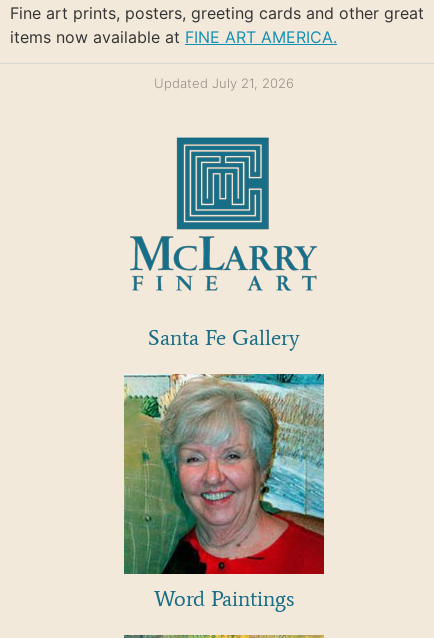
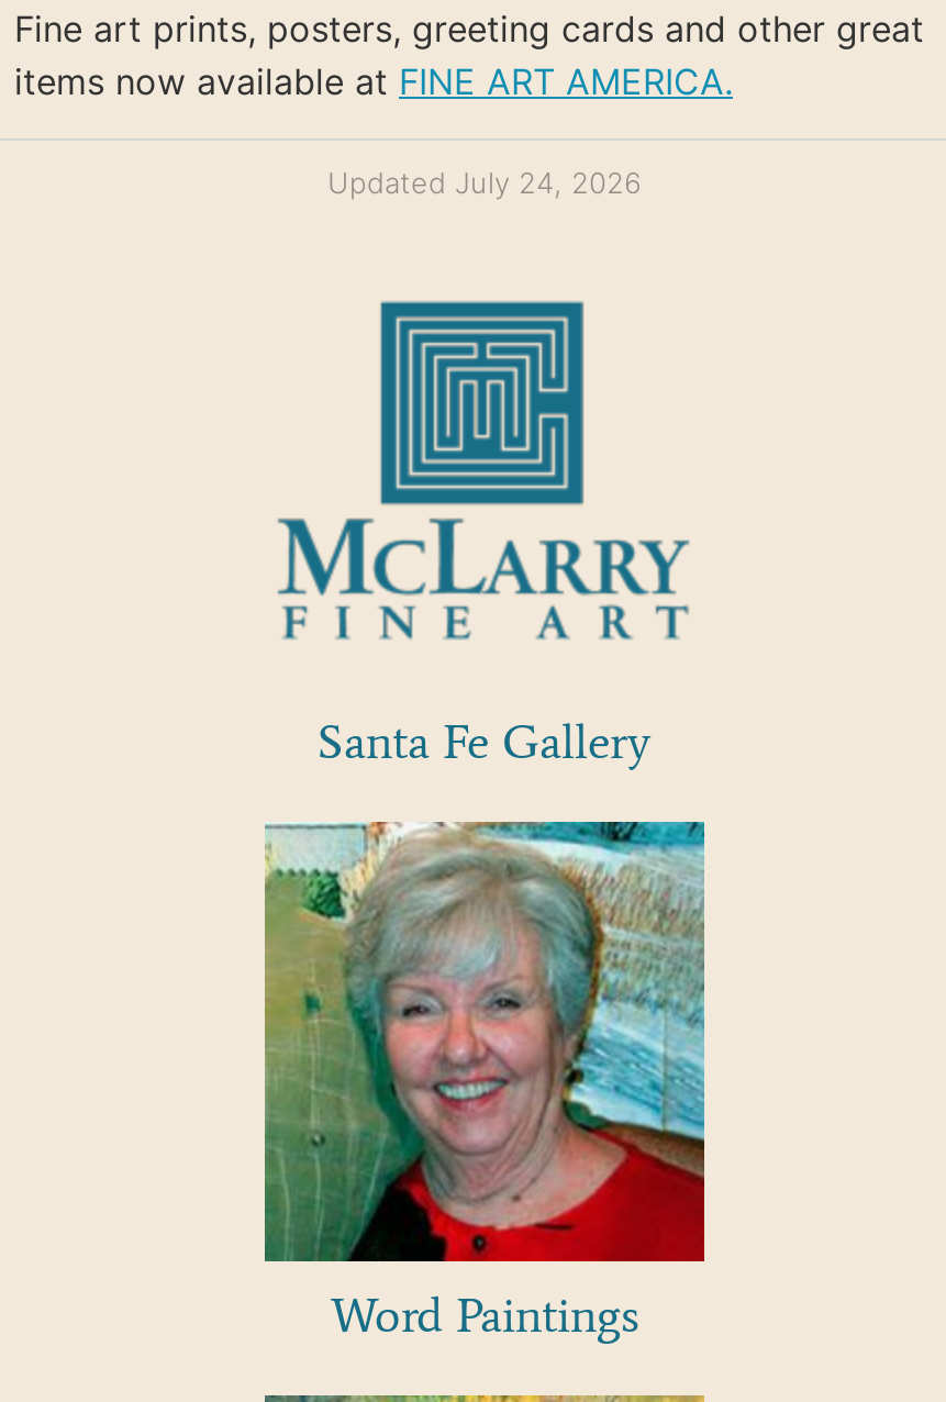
- Updated July 21, 2026
+ Updated July 24, 2026
